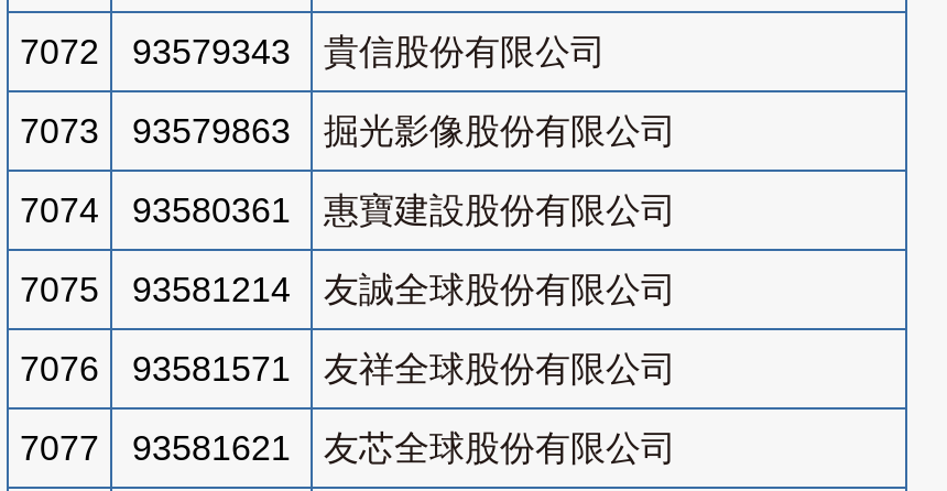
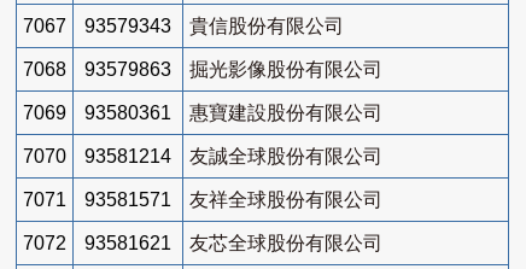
- 7072 93579343 貴信股份有限公司
+ 7067 93579343 貴信股份有限公司

- 7073 93579863 掘光影像股份有限公司
+ 7068 93579863 掘光影像股份有限公司

- 7074 93580361 惠寶建設股份有限公司
+ 7069 93580361 惠寶建設股份有限公司

- 7075 93581214 友誠全球股份有限公司
+ 7070 93581214 友誠全球股份有限公司

- 7076 93581571 友祥全球股份有限公司
+ 7071 93581571 友祥全球股份有限公司

- 7077 93581621 友芯全球股份有限公司
+ 7072 93581621 友芯全球股份有限公司
